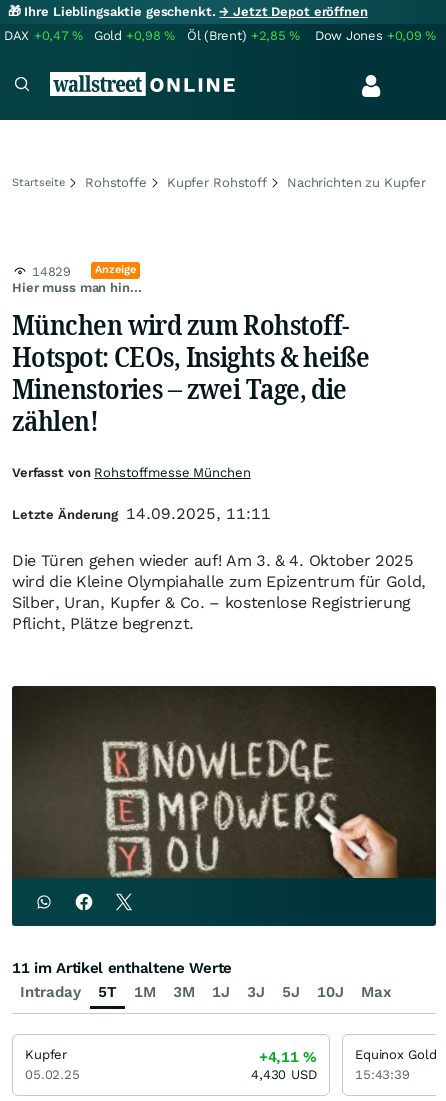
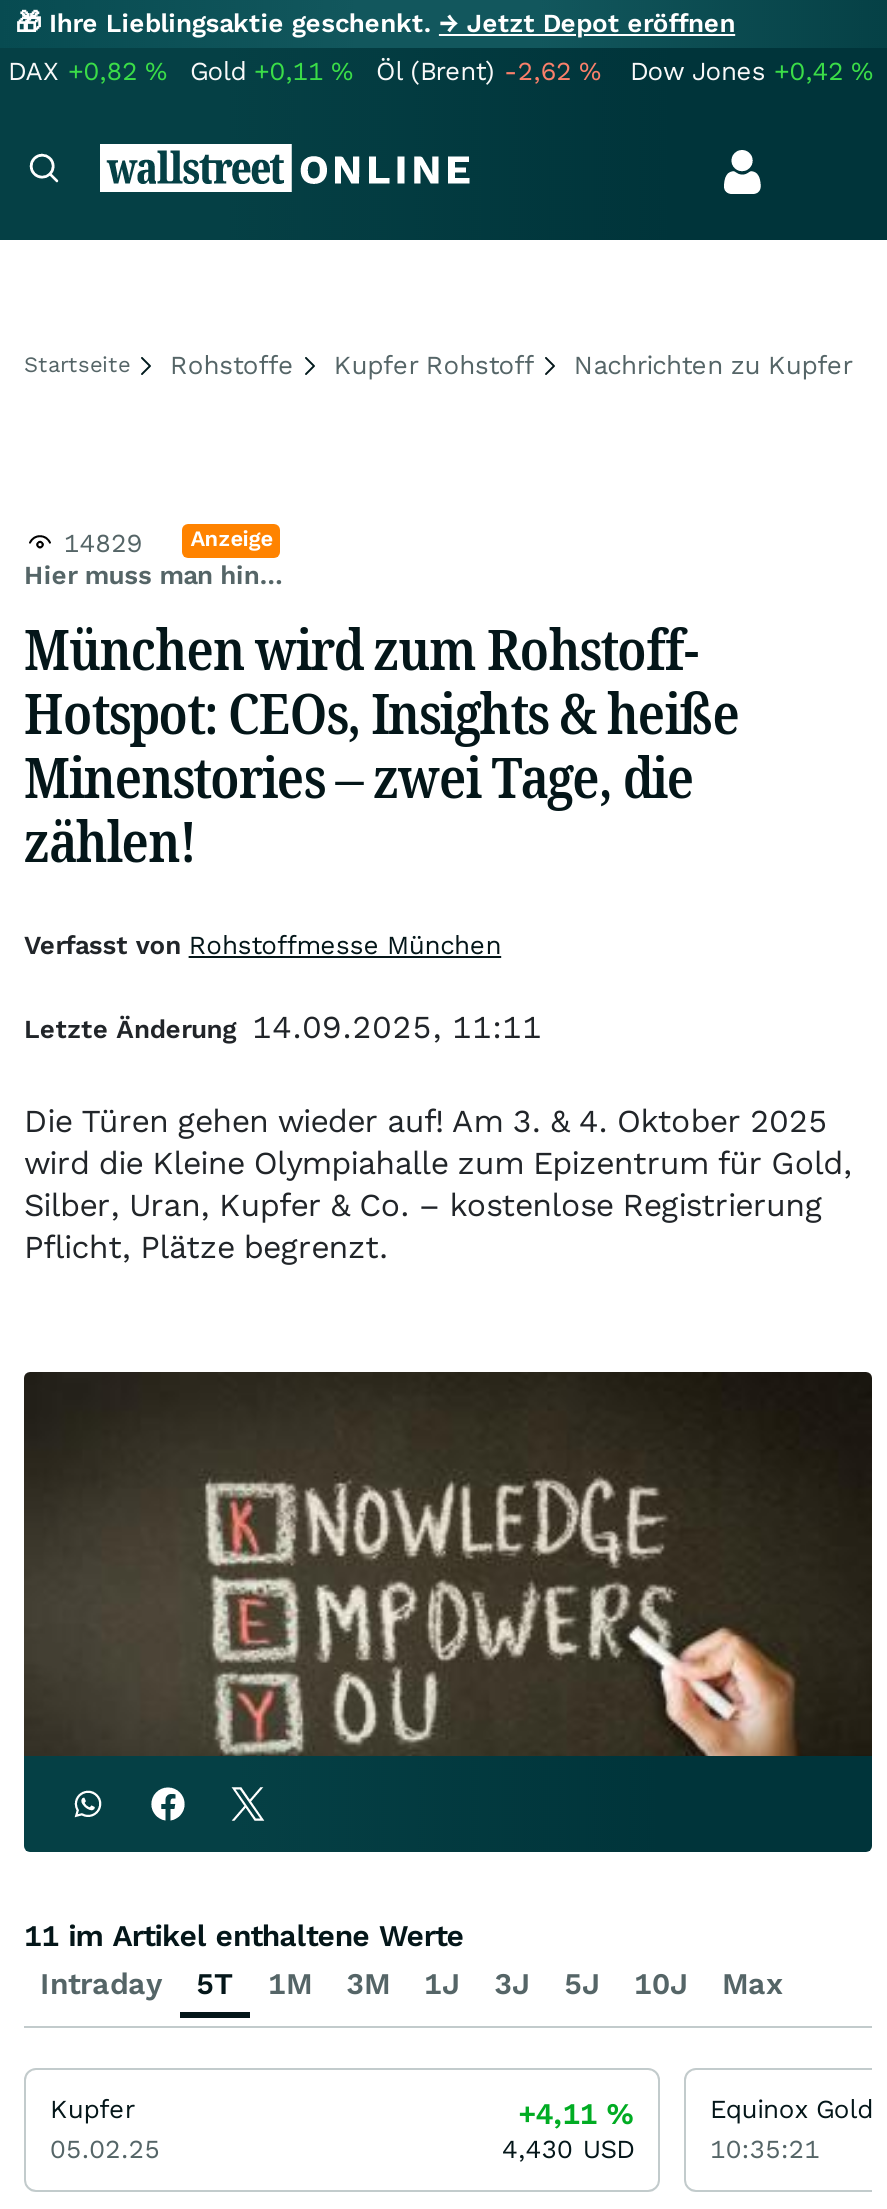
- DAX +0,47%
+ DAX +0,82%

- Gold +0,98%
+ Gold +0,11%

- Öl (Brent) +2,85%
+ Öl (Brent) -2,62%

- Dow Jones +0,09%
+ Dow Jones +0,42%

- 15:43:39
+ 10:35:21
